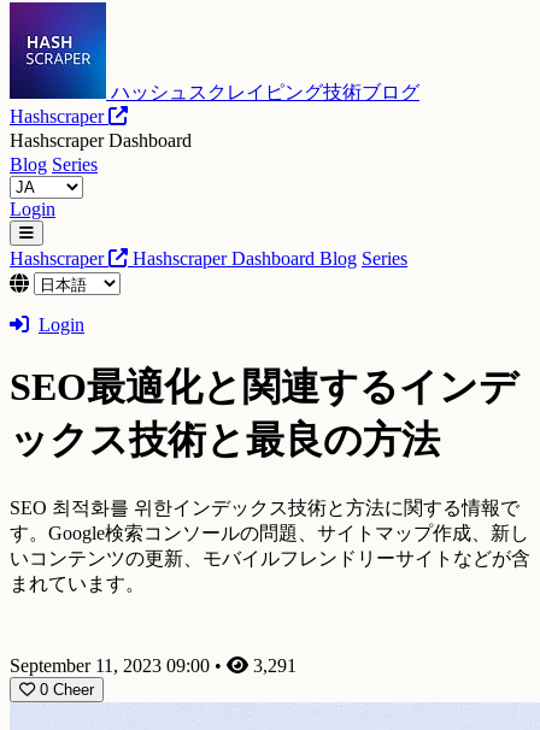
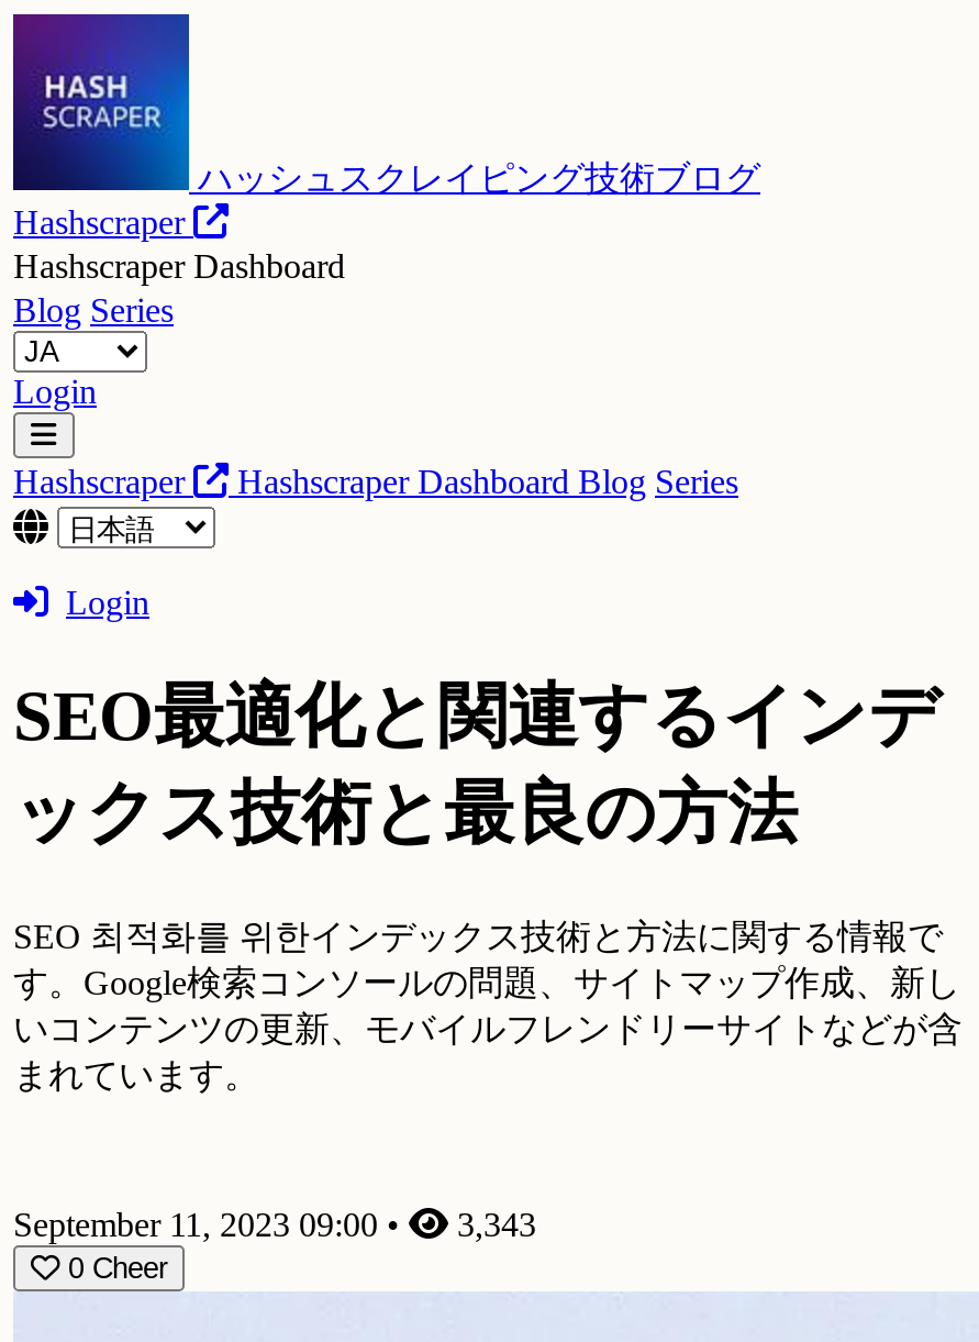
- September 11, 2023 09:00 • 3,291
+ September 11, 2023 09:00 • 3,343
